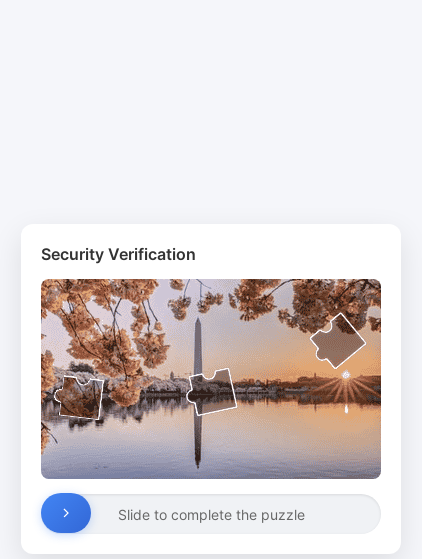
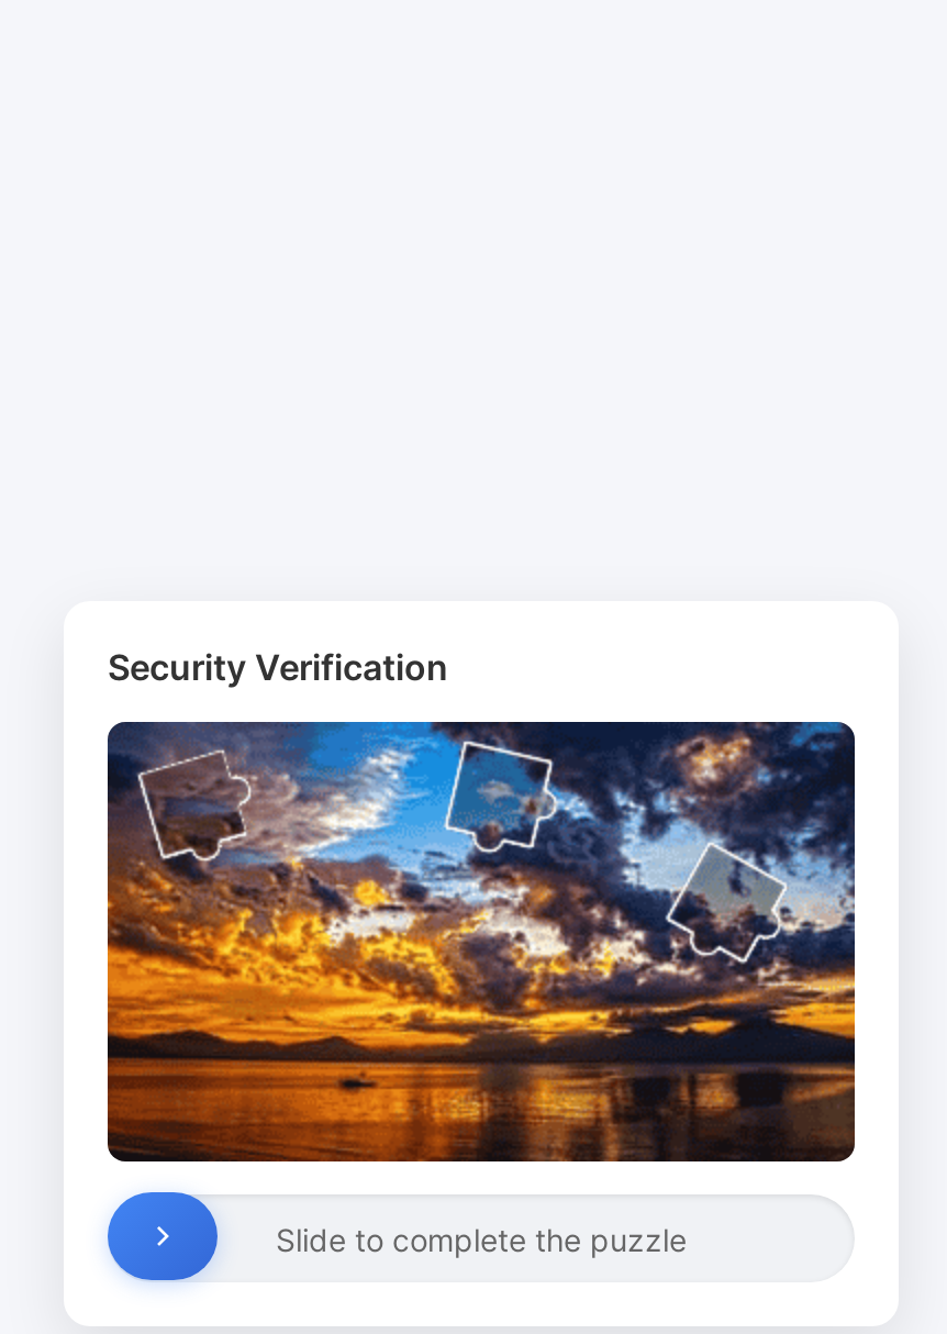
- [image]
+ [image]
